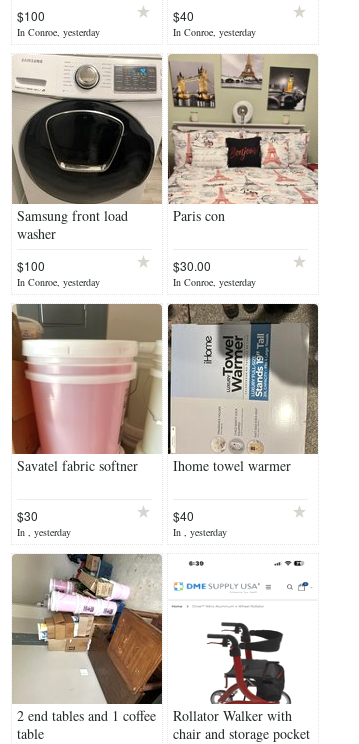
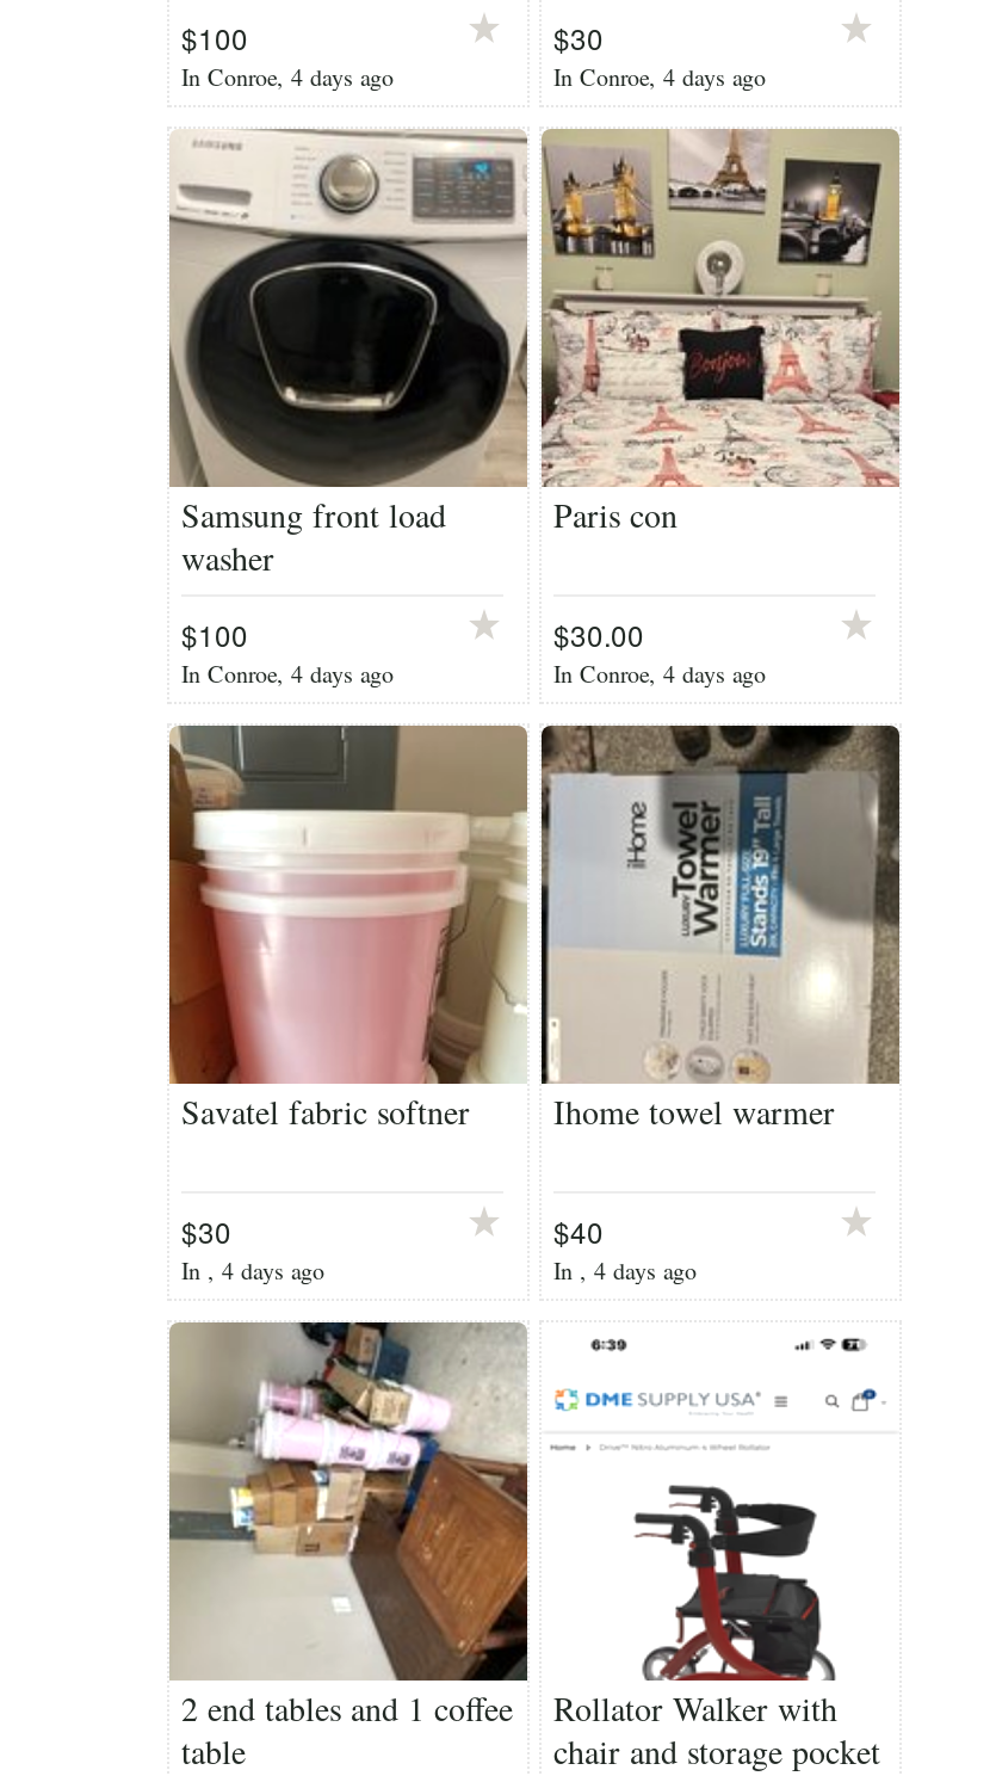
- $40
- In Conroe, yesterday
+ $30
+ In Conroe, 4 days ago

- In Conroe, yesterday
+ In Conroe, 4 days ago

- In Conroe, yesterday
+ In Conroe, 4 days ago

- In Conroe, yesterday
+ In Conroe, 4 days ago

- In , yesterday
+ In , 4 days ago

- In , yesterday
+ In , 4 days ago
